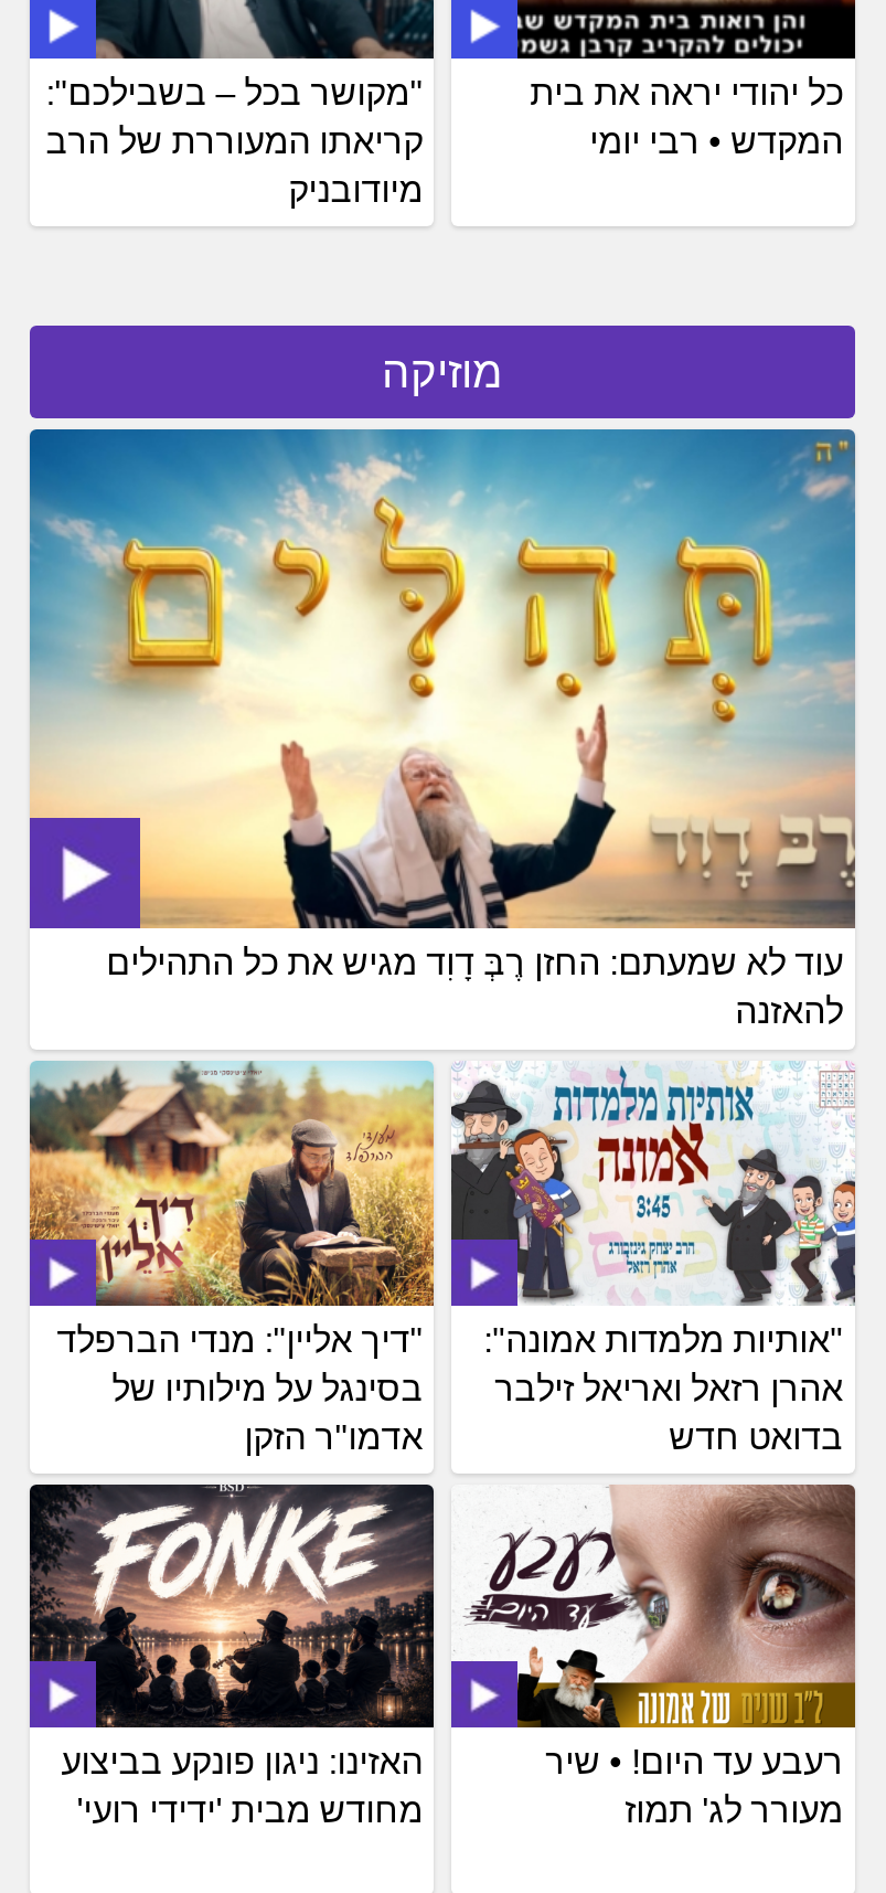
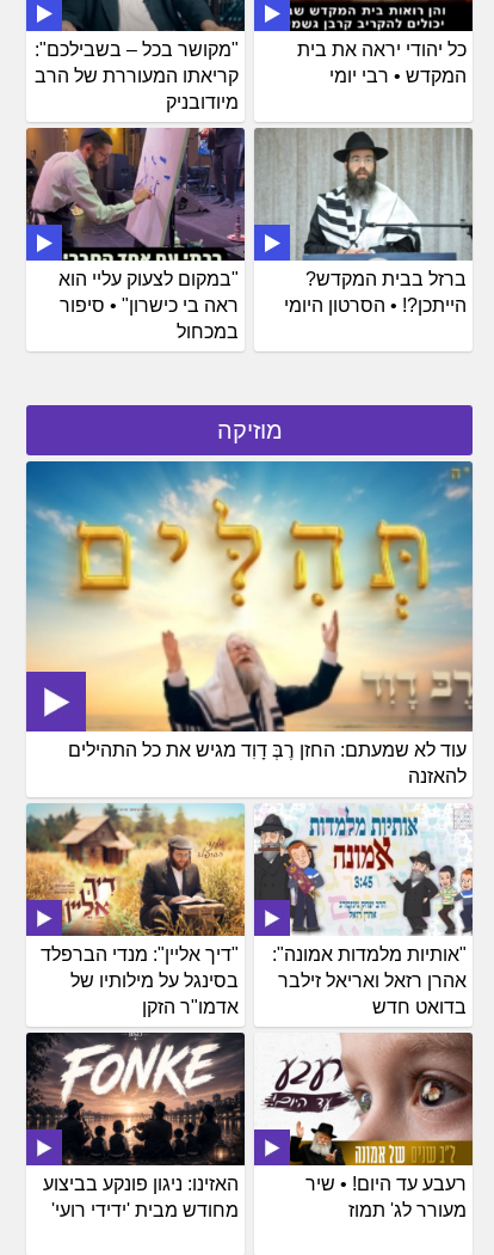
+ [image]
+ "במקום לצעוק עליי הוא
+ ראה בי כישרון" • סיפור
+ במכחול

+ [image]
+ ברזל בבית המקדש?
+ הייתכן?! • הסרטון היומי
